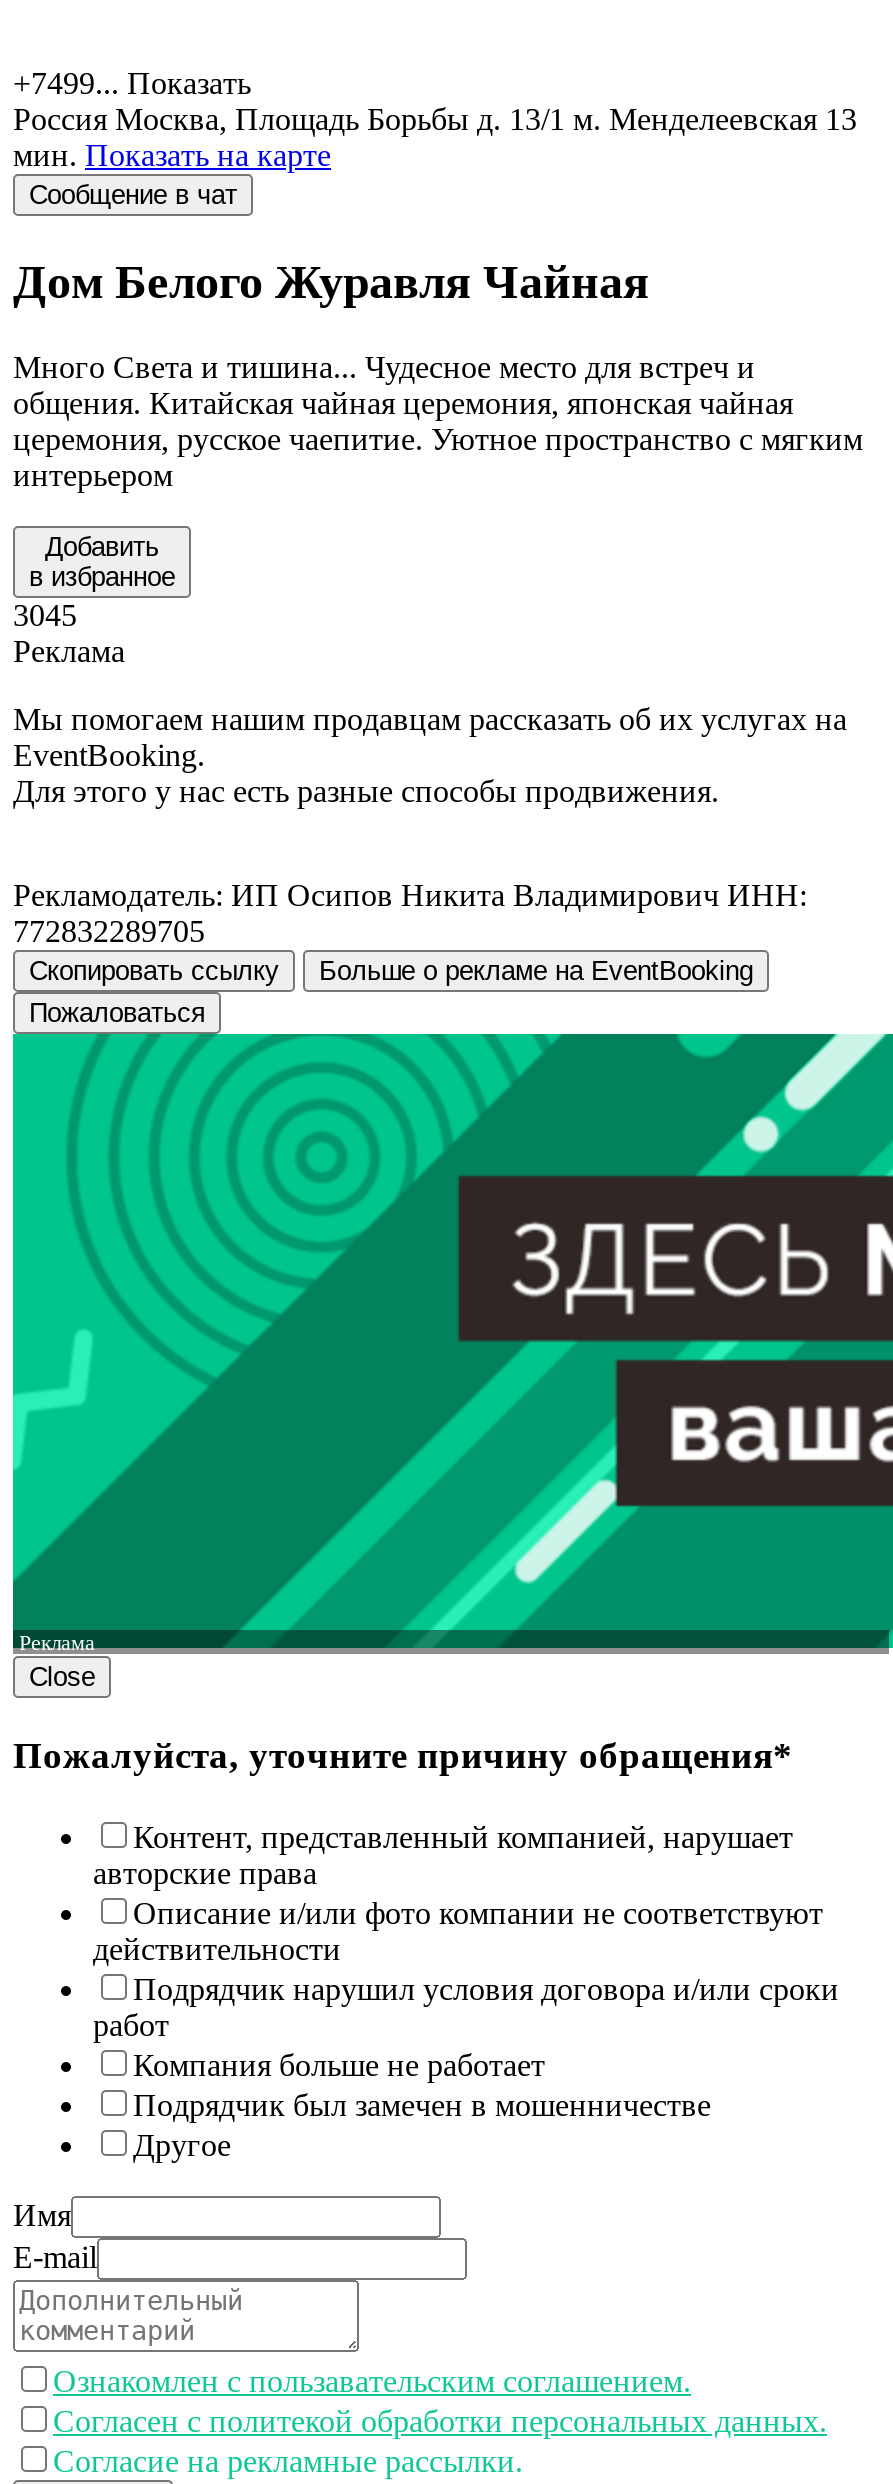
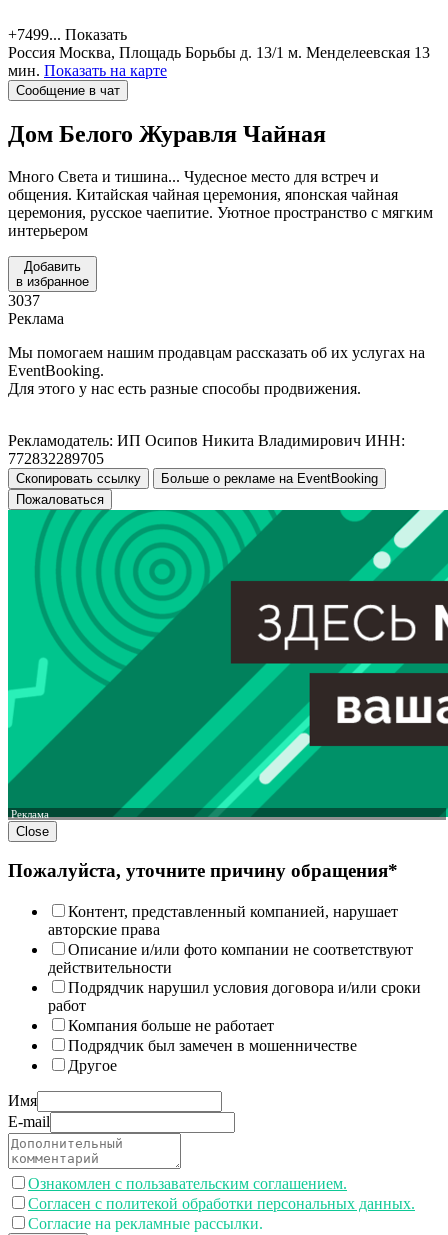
- 3045
+ 3037
